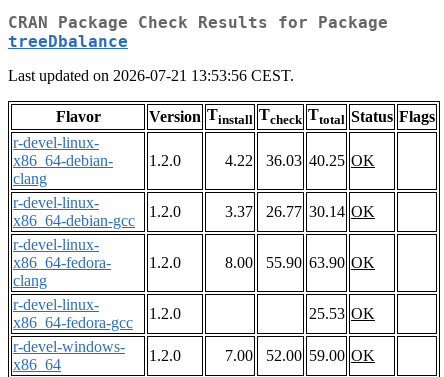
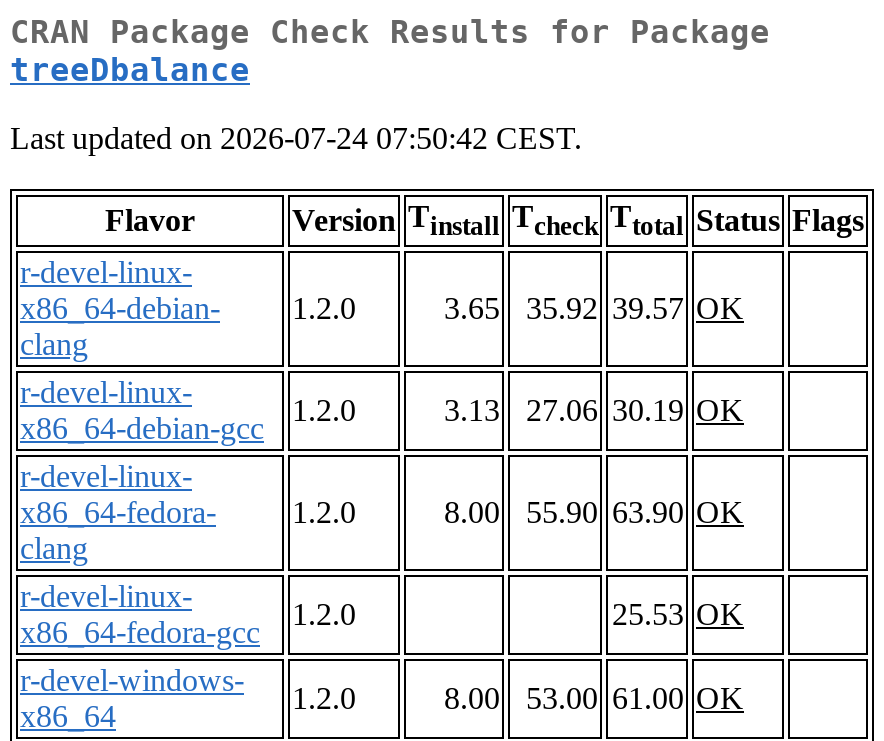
- Last updated on 2026-07-21 13:53:56 CEST.
+ Last updated on 2026-07-24 07:50:42 CEST.

- 4.22
+ 3.65

- 36.03 40.25 OK
+ 35.92 39.57 OK

- 3.37
+ 3.13

- 26.77 30.14 OK
+ 27.06 30.19 OK

- 7.00
+ 8.00

- 52.00 59.00 OK
+ 53.00 61.00 OK
